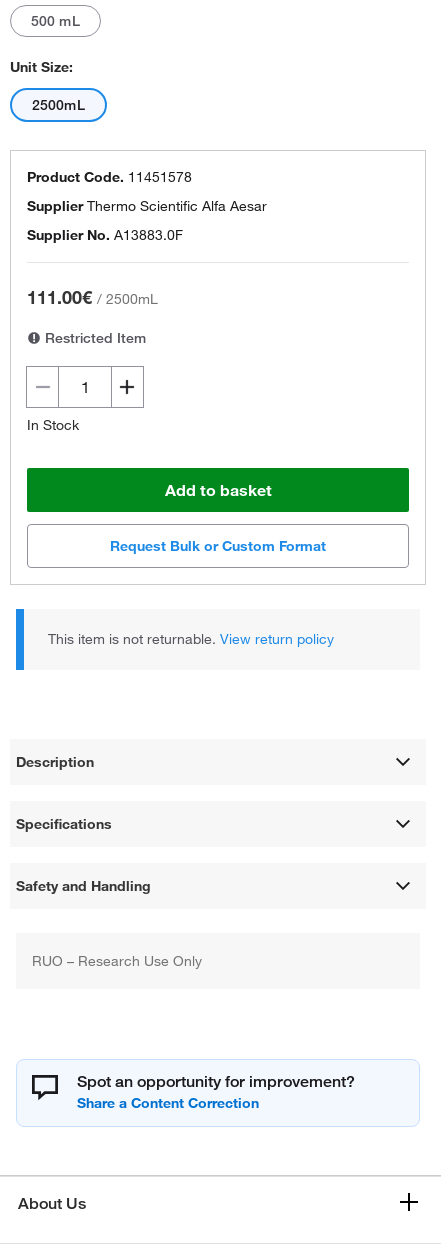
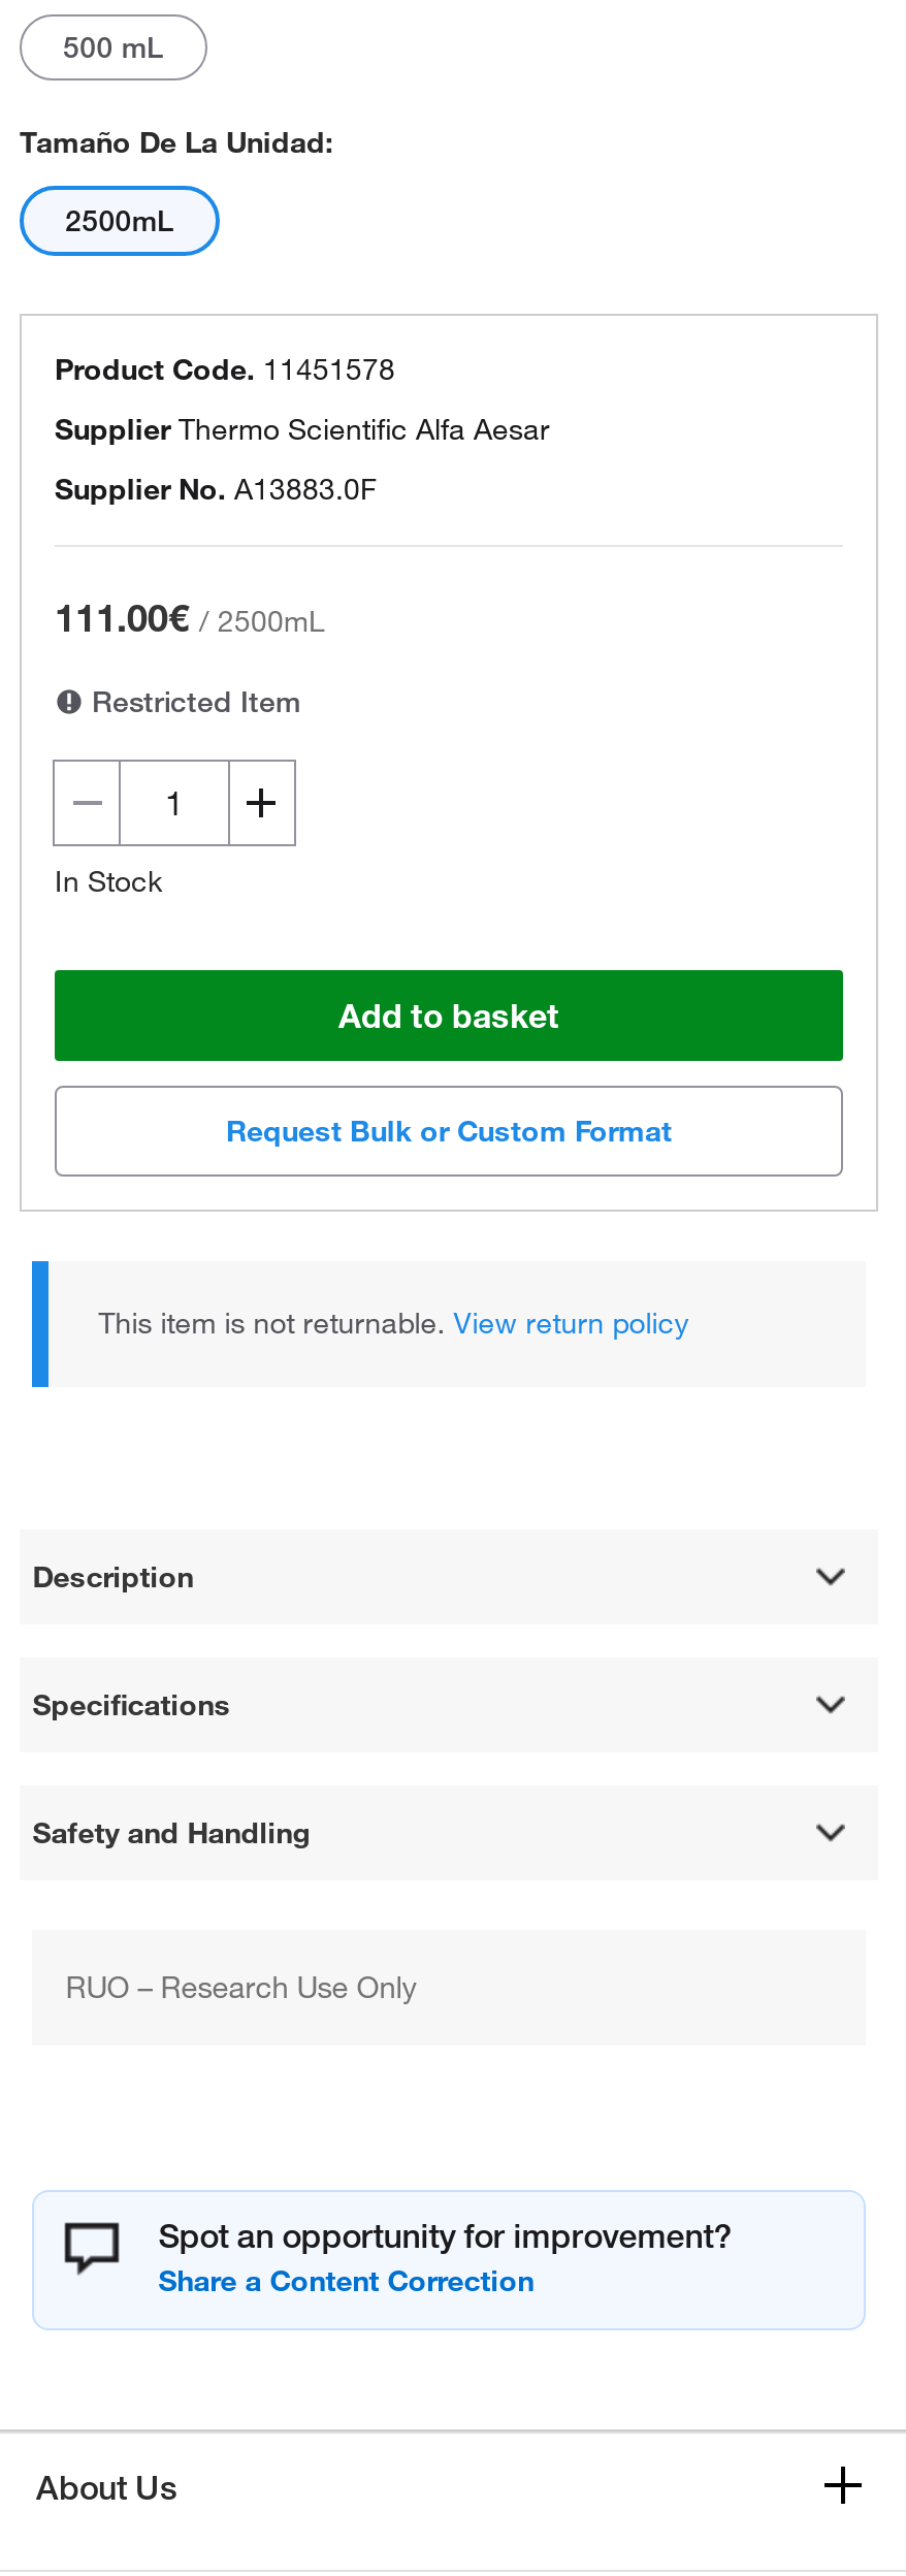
- Unit Size:
+ Tamaño De La Unidad:
